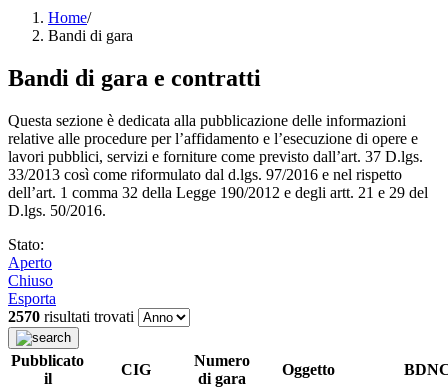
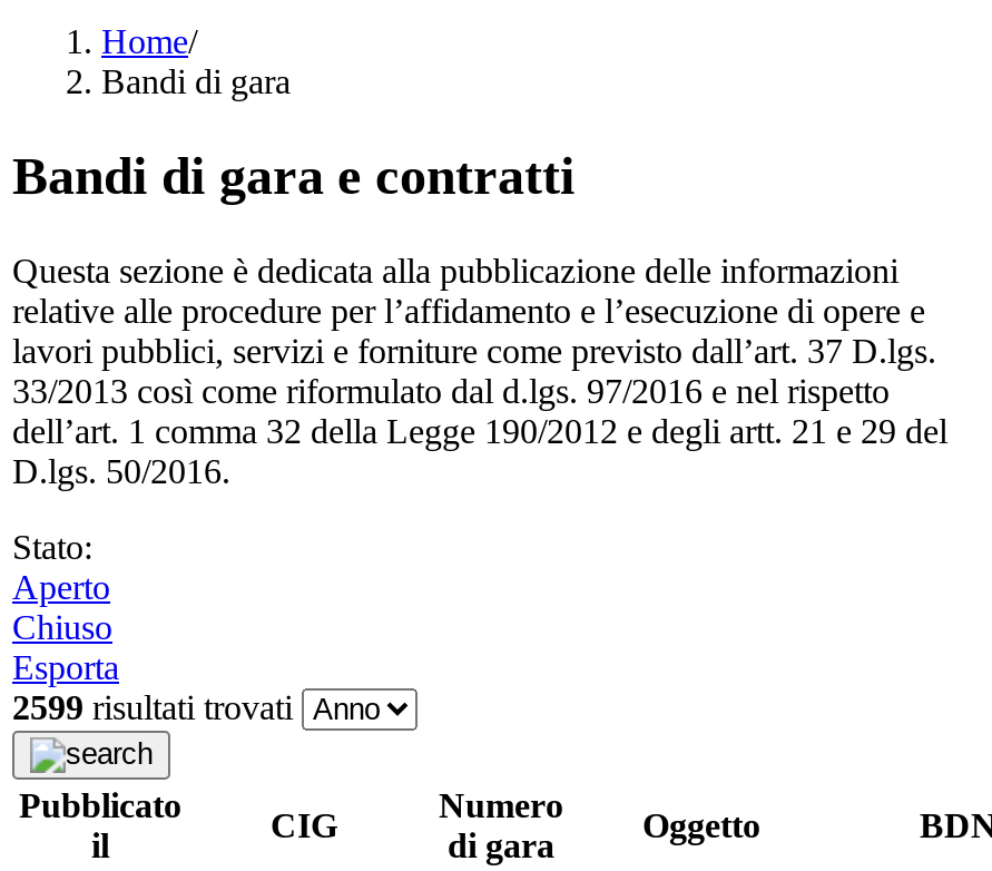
- 2570 risultati trovati
+ 2599 risultati trovati
